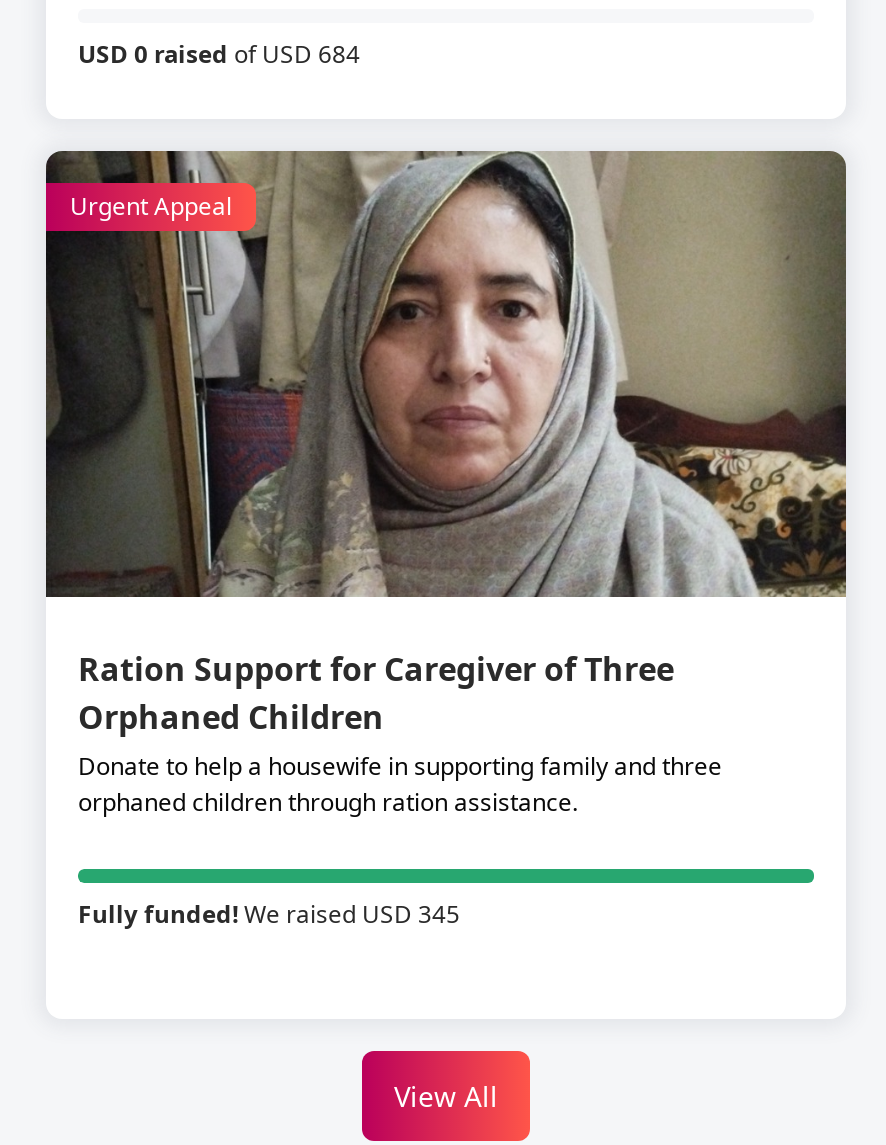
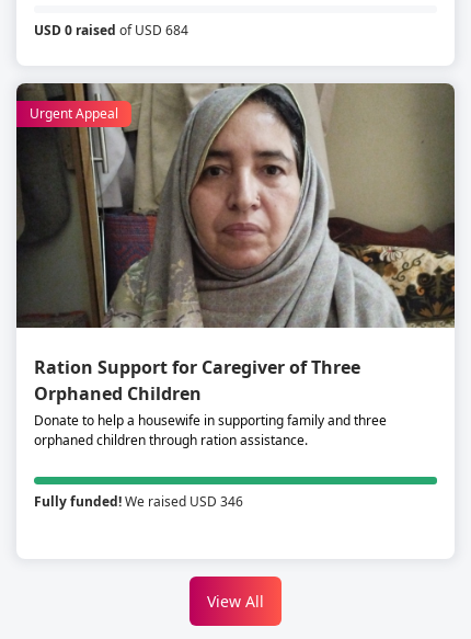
- Fully funded! We raised USD 345
+ Fully funded! We raised USD 346
